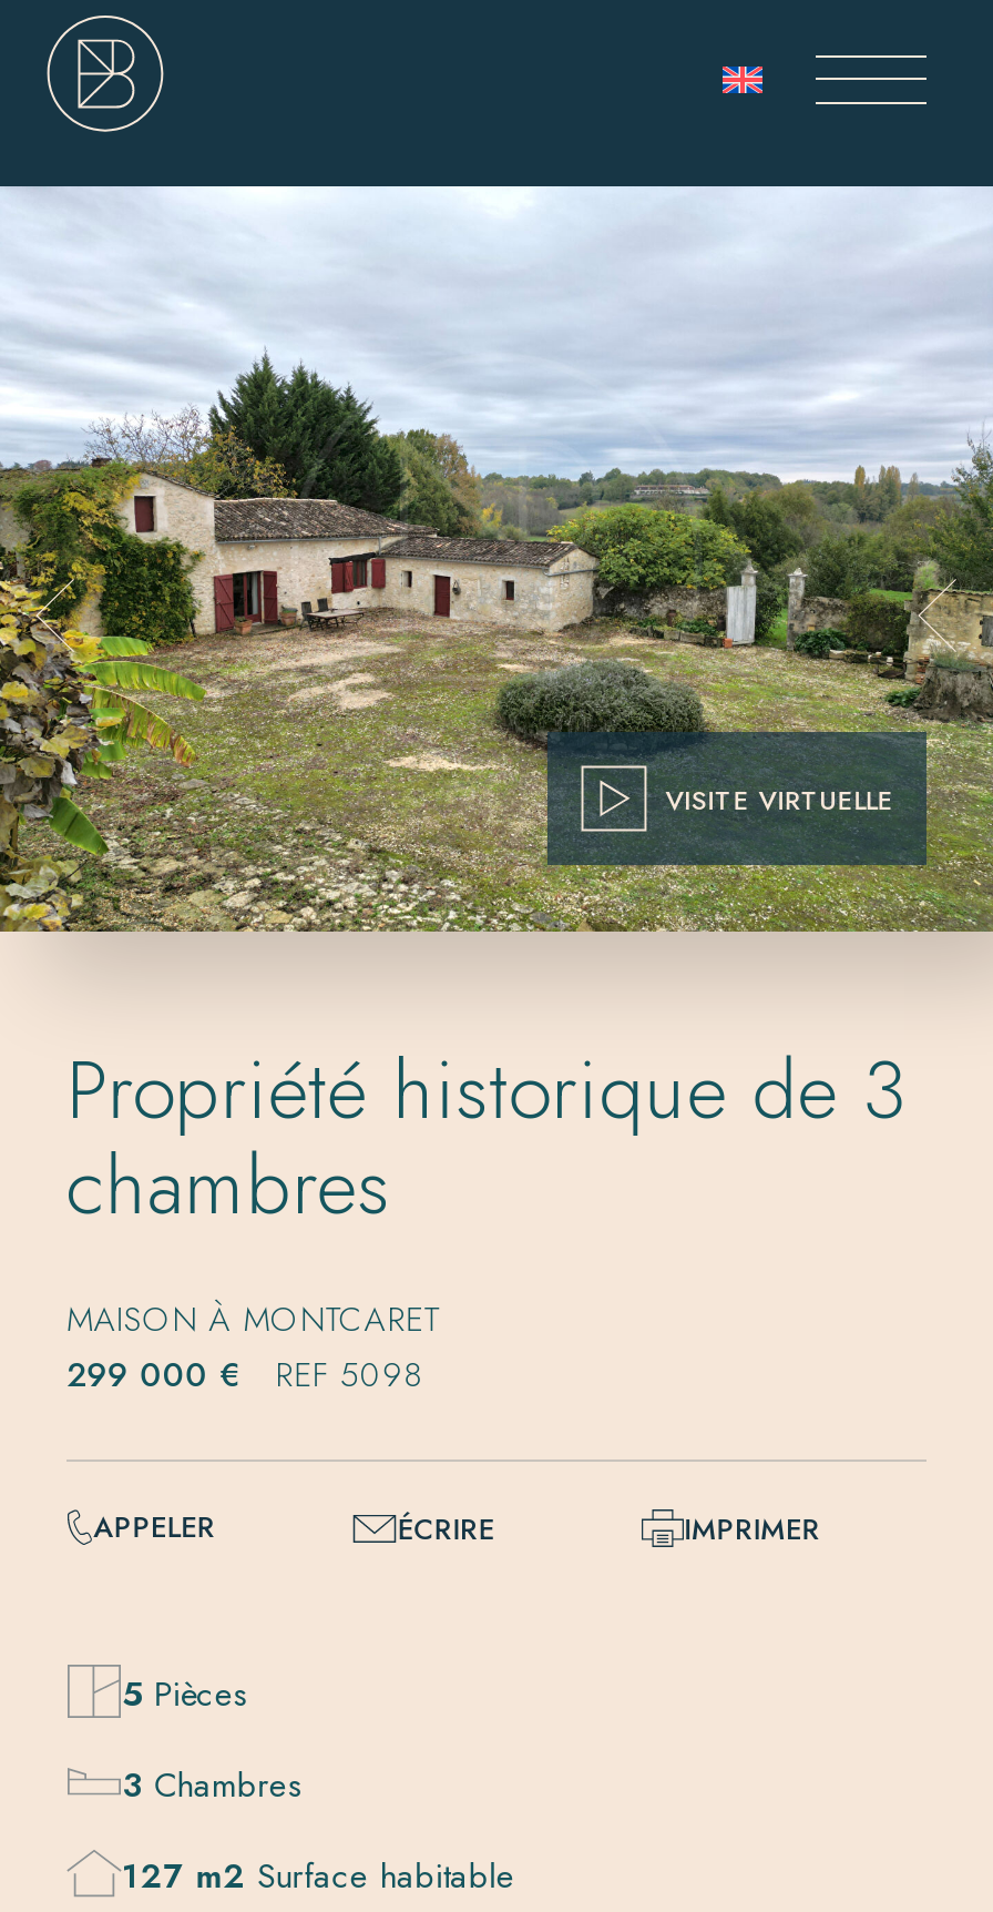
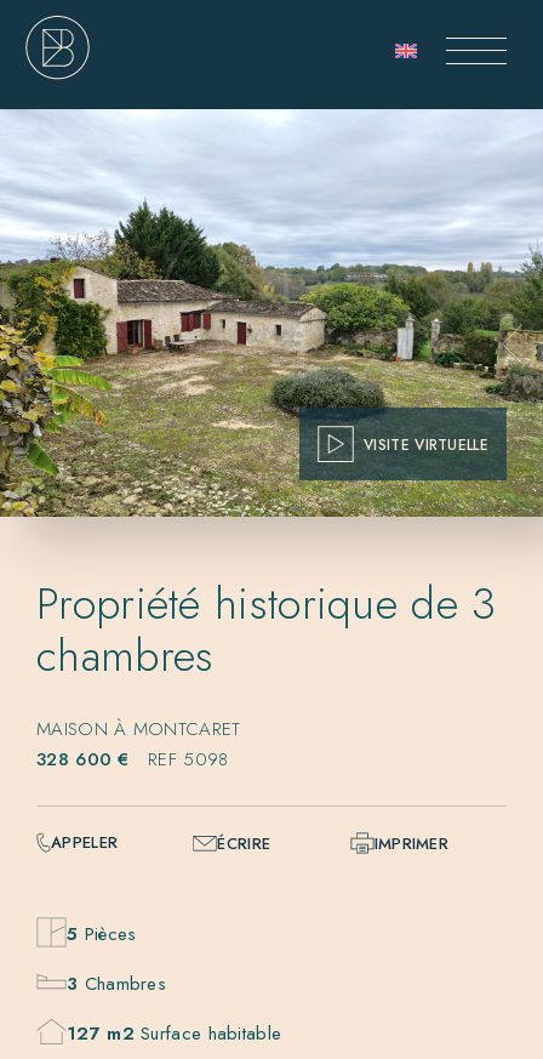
- 299 000 € REF 5098
+ 328 600 € REF 5098
